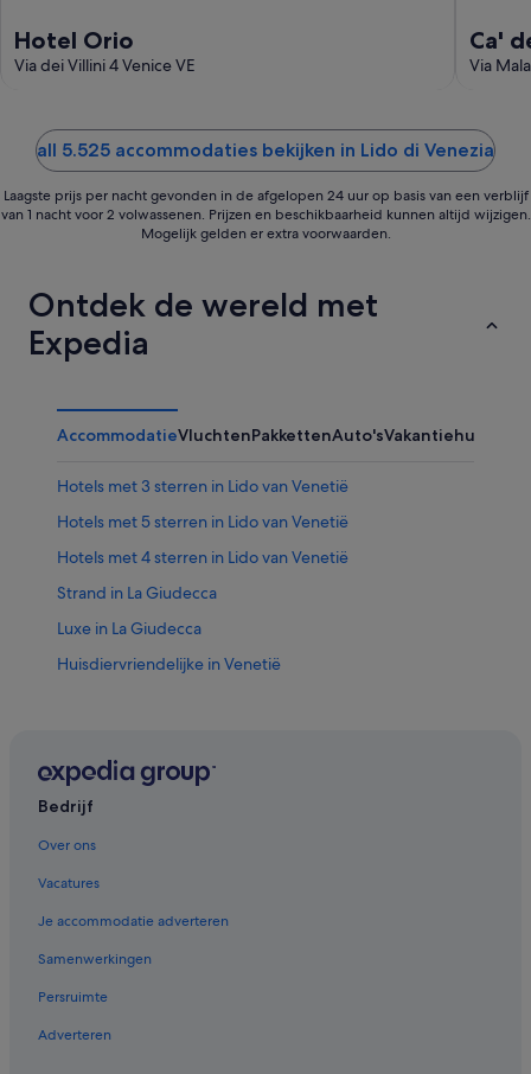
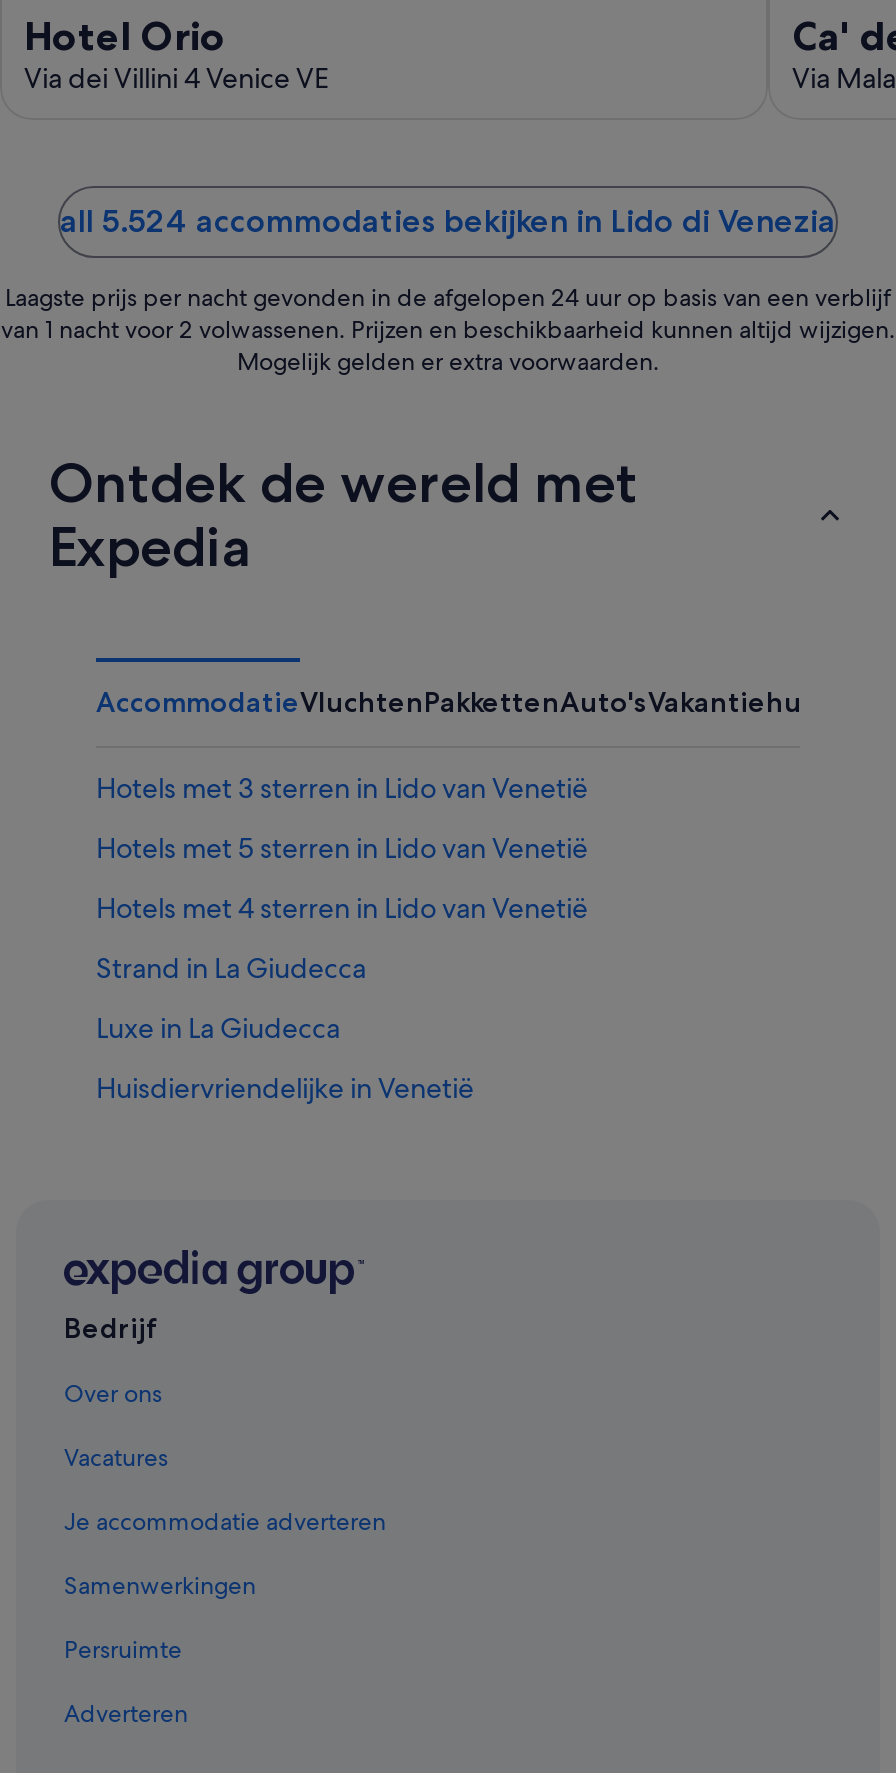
- all 5.525 accommodaties bekijken in Lido di Venezia
+ all 5.524 accommodaties bekijken in Lido di Venezia
